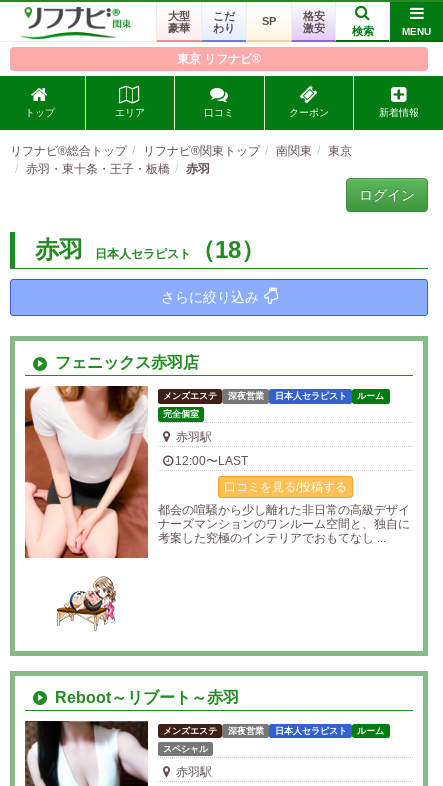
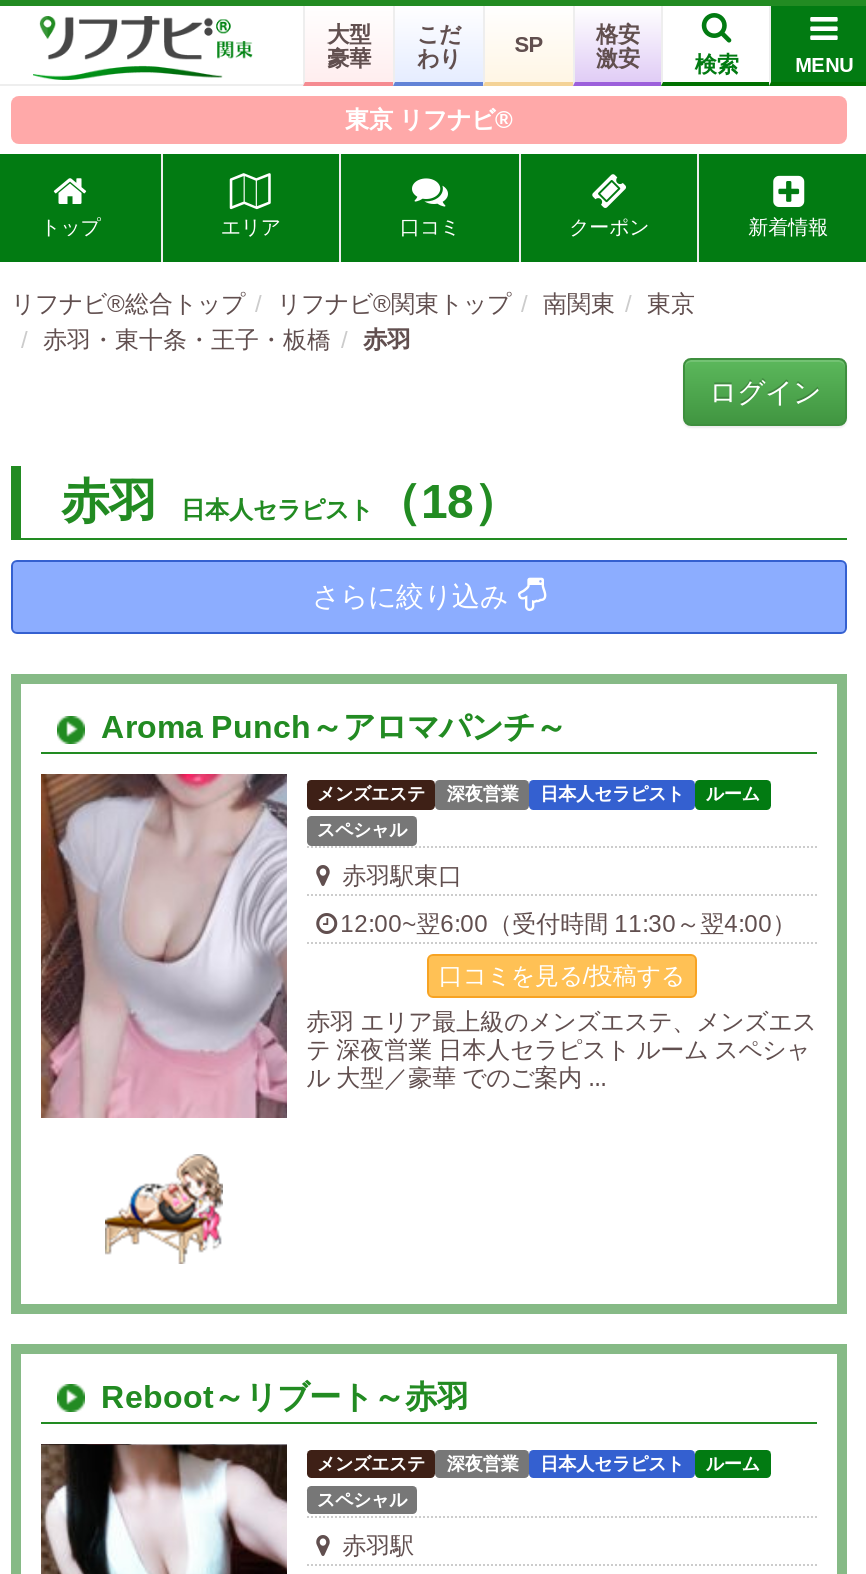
- フェニックス赤羽店
+ Aroma Punch～アロマパンチ～

- [image]
- 都会の喧騒から少し離れた非日常の高級デザイ
- ナーズマンションのワンルーム空間と、独自に
- 考案した究極のインテリアでおもてなし ...
+ [image]
+ 赤羽 エリア最上級のメンズエステ、メンズエス
+ テ 深夜営業 日本人セラピスト ルーム スペシャ
+ ル 大型／豪華 でのご案内 ...

- 完全個室
+ スペシャル

- 赤羽駅
+ 赤羽駅東口

- 12:00〜LAST
+ 12:00~翌6:00（受付時間 11:30～翌4:00）
